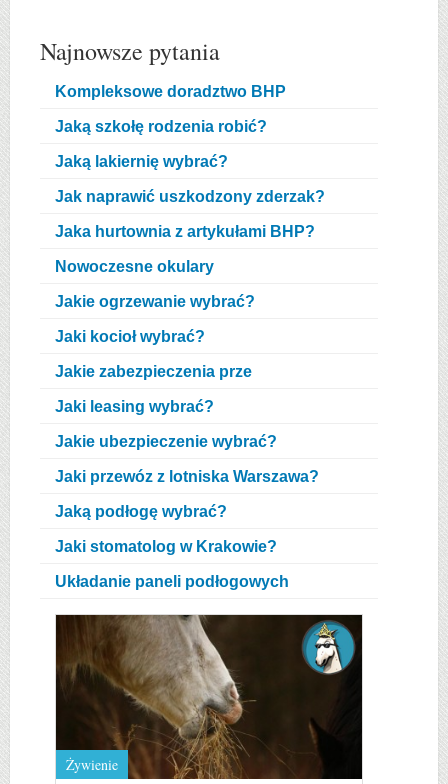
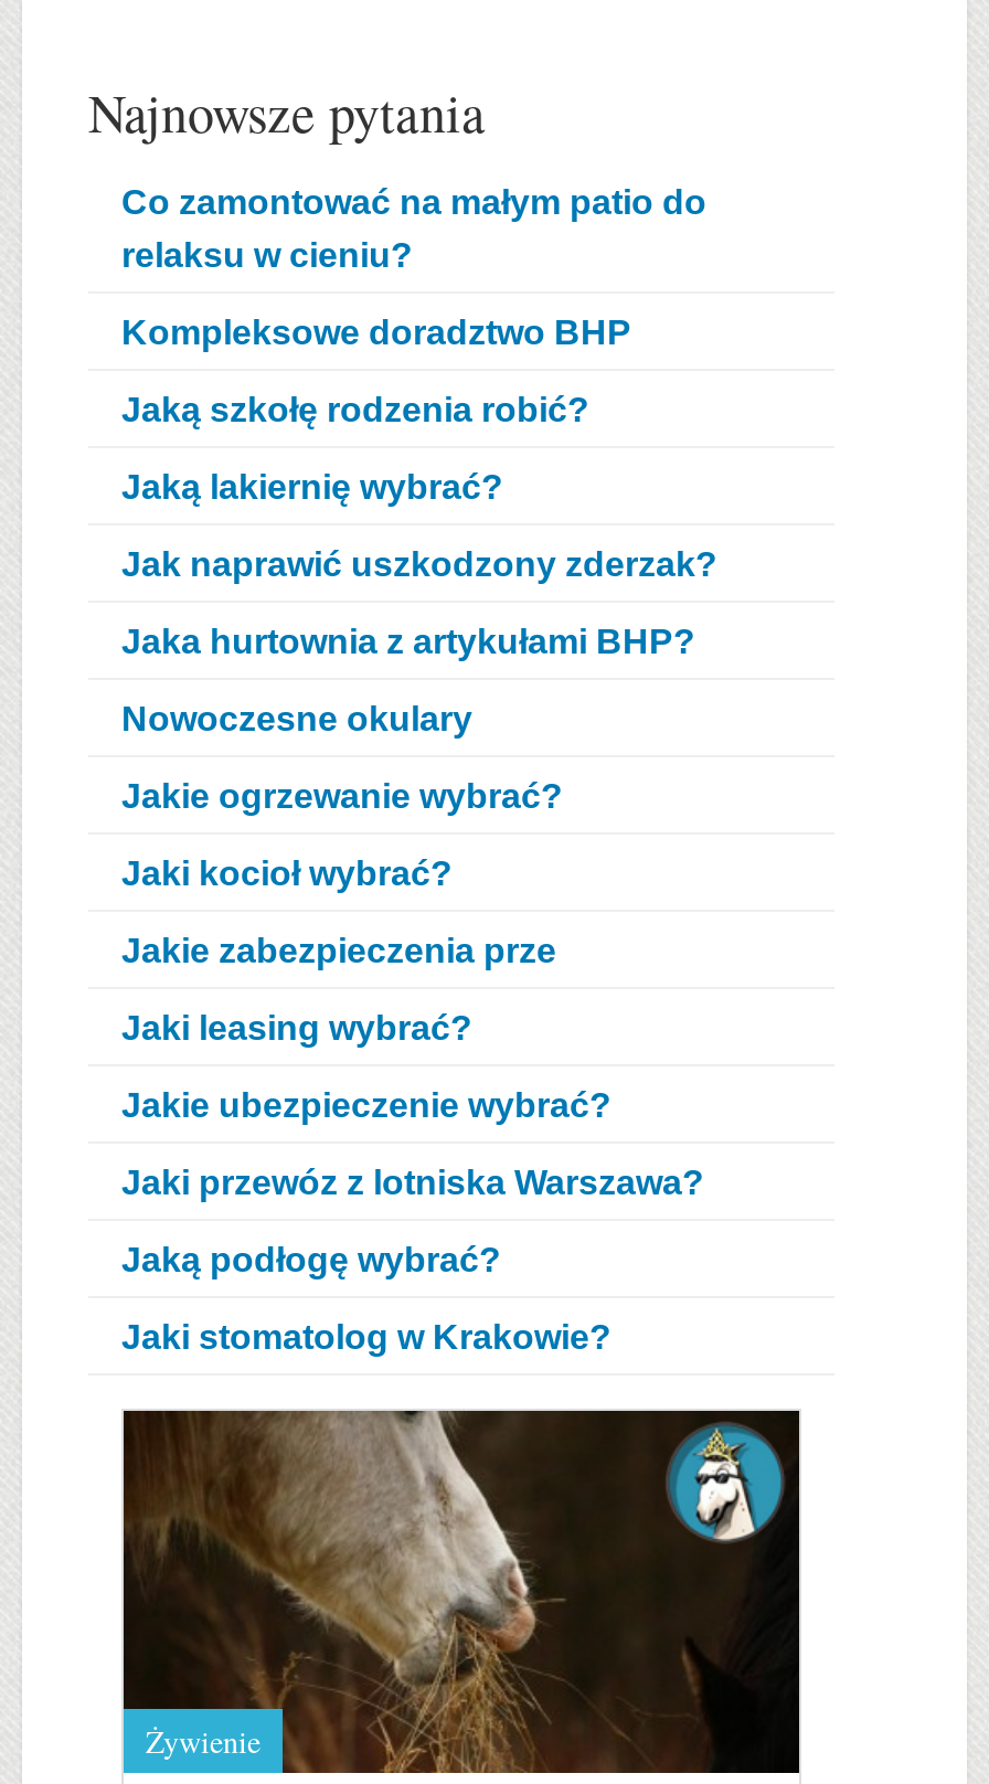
+ Co zamontować na małym patio do
+ relaksu w cieniu?

moved down: Kompleksowe doradztwo BHP | Jaką szkołę rodzenia robić? | Jaką lakiernię wybrać? | ... | Jaką podłogę wybrać? | Jaki stomatolog w Krakowie?

- Układanie paneli podłogowych
